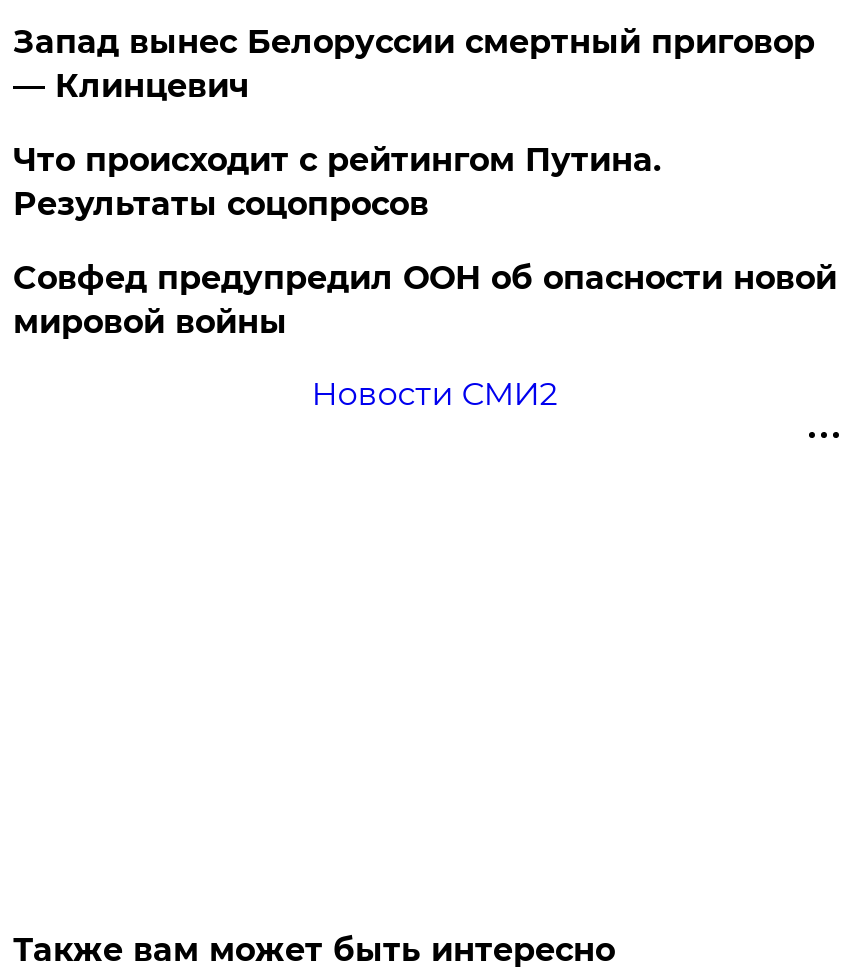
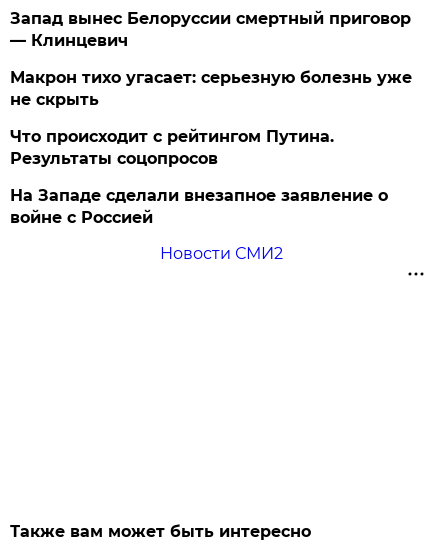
+ Макрон тихо угасает: серьезную болезнь уже
+ не скрыть

- Совфед предупредил ООН об опасности новой
- мировой войны
+ На Западе сделали внезапное заявление о
+ войне с Россией
